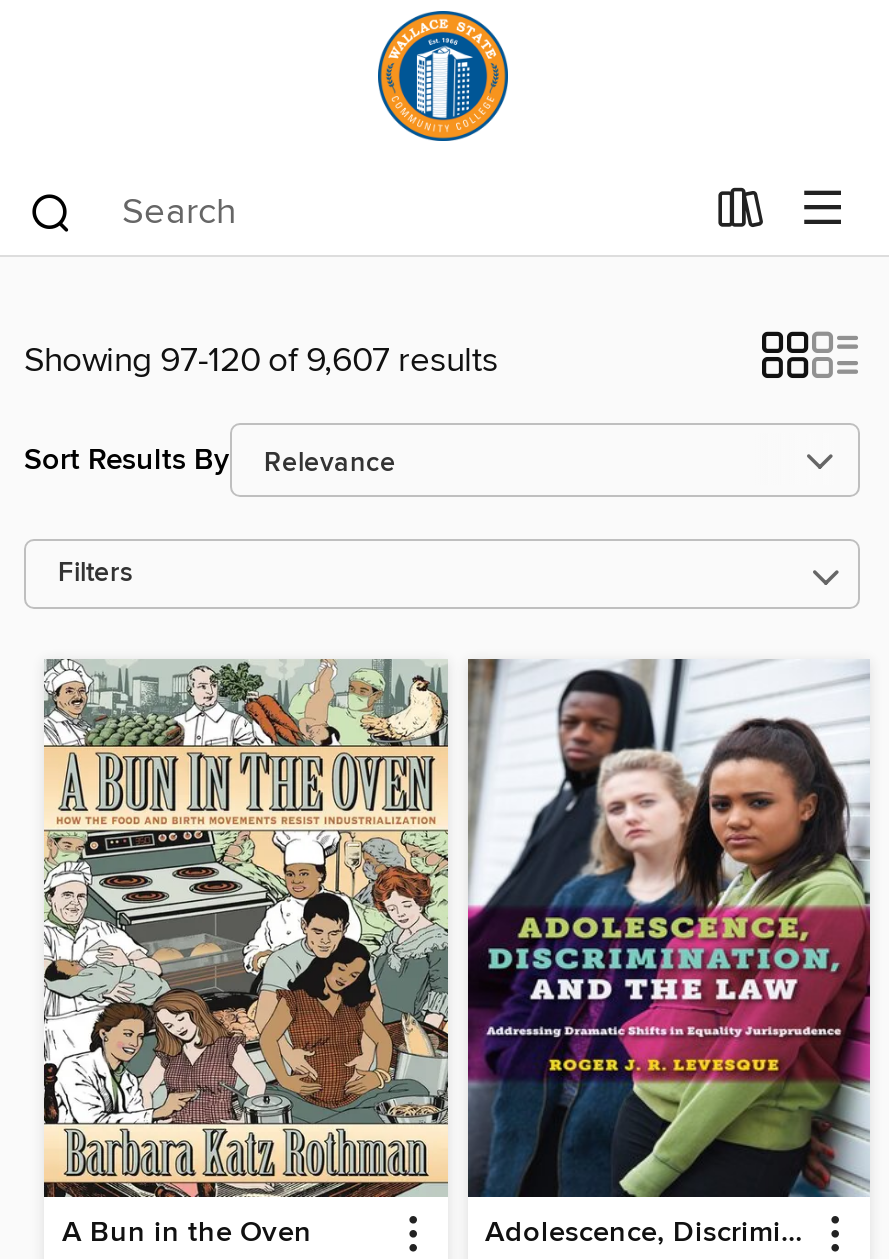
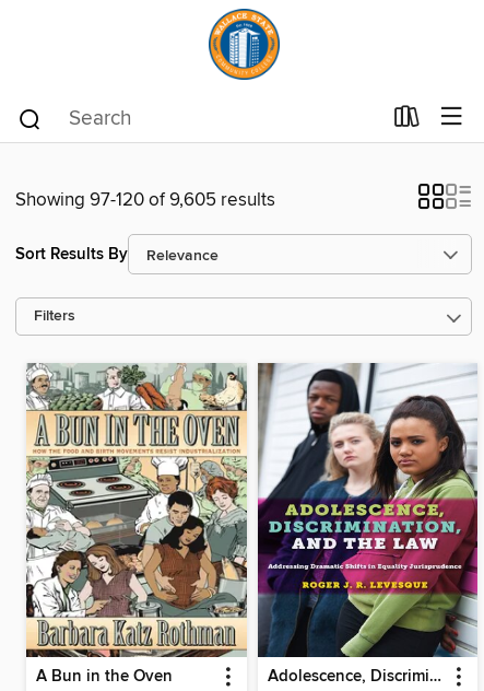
- Showing 97-120 of 9,607 results
+ Showing 97-120 of 9,605 results
